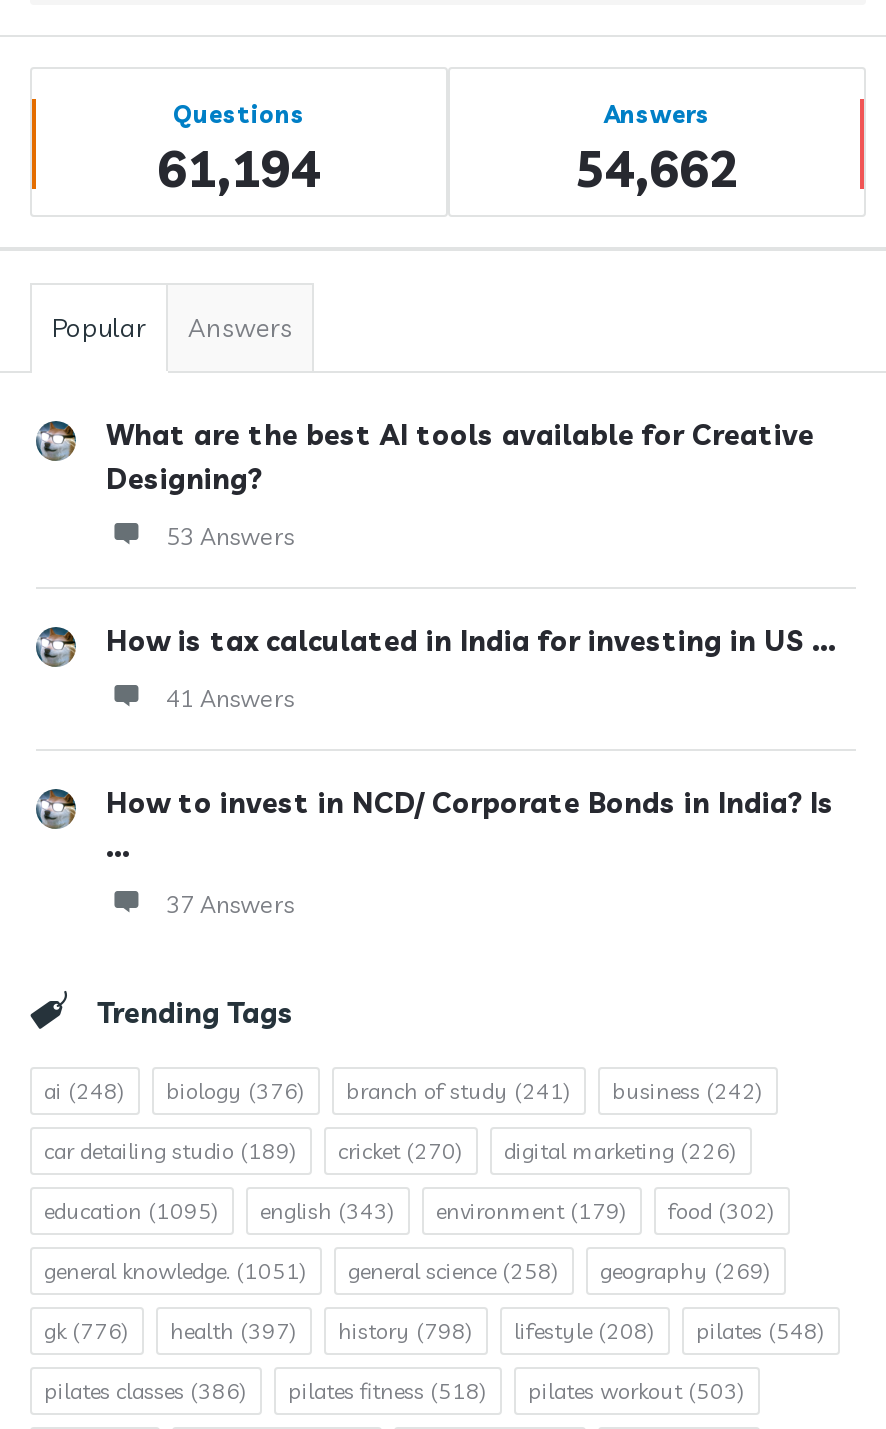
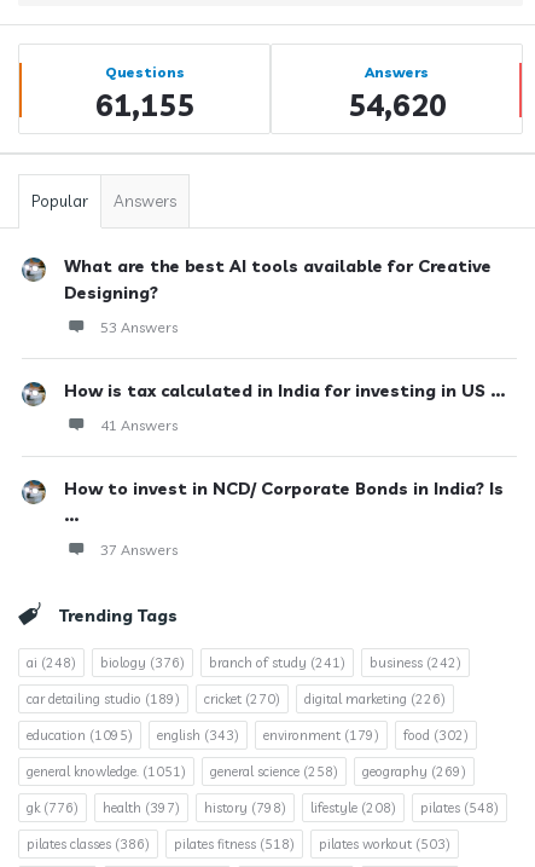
- 61,194
+ 61,155

- 54,662
+ 54,620
